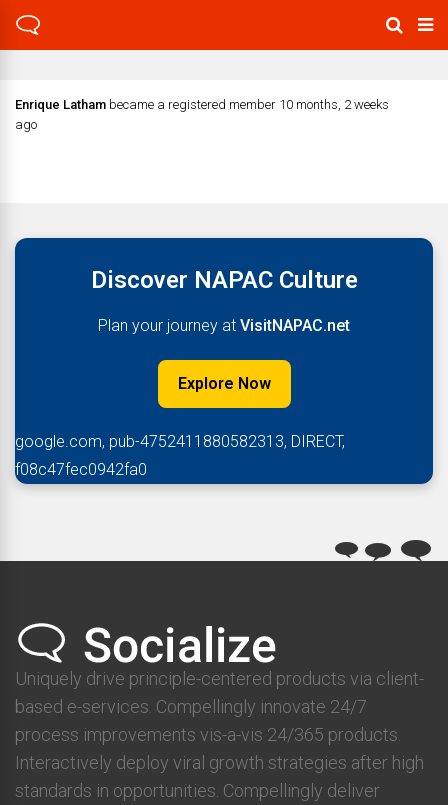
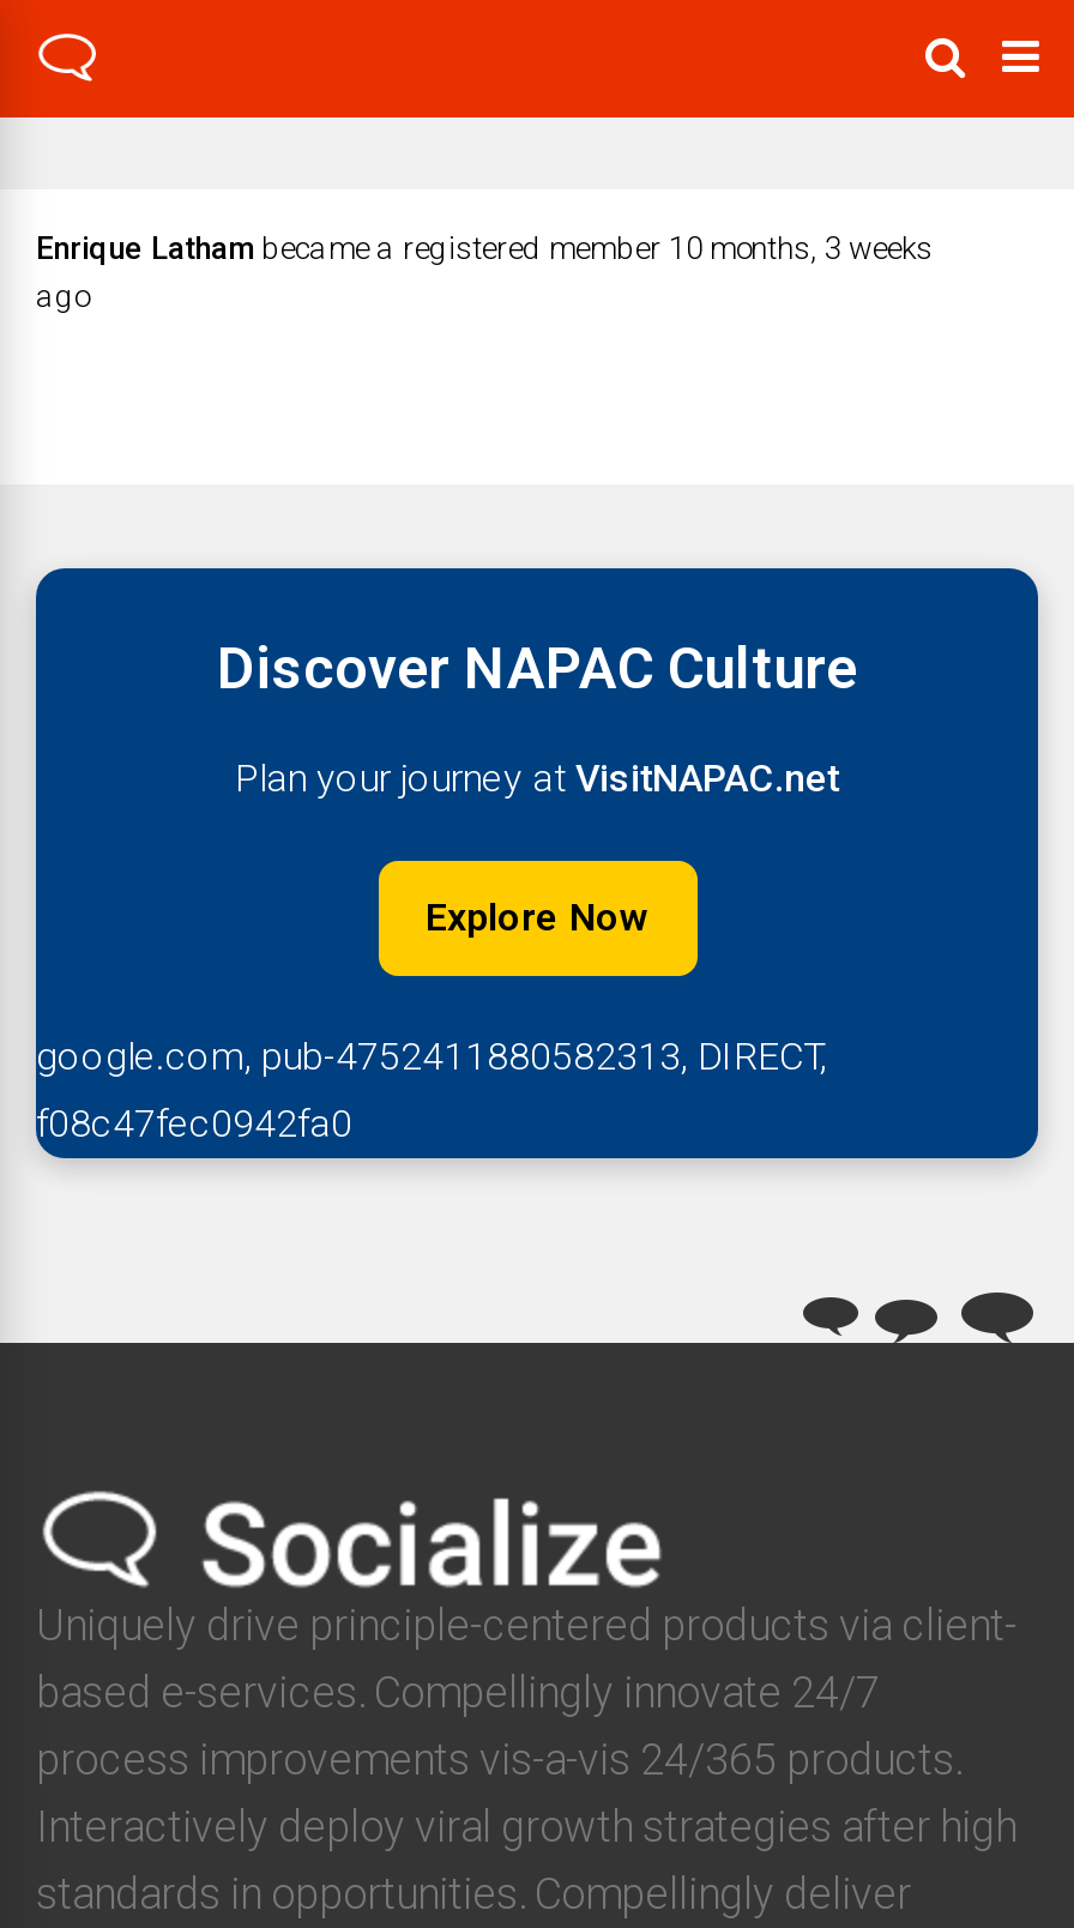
- Enrique Latham became a registered member 10 months, 2 weeks
+ Enrique Latham became a registered member 10 months, 3 weeks
